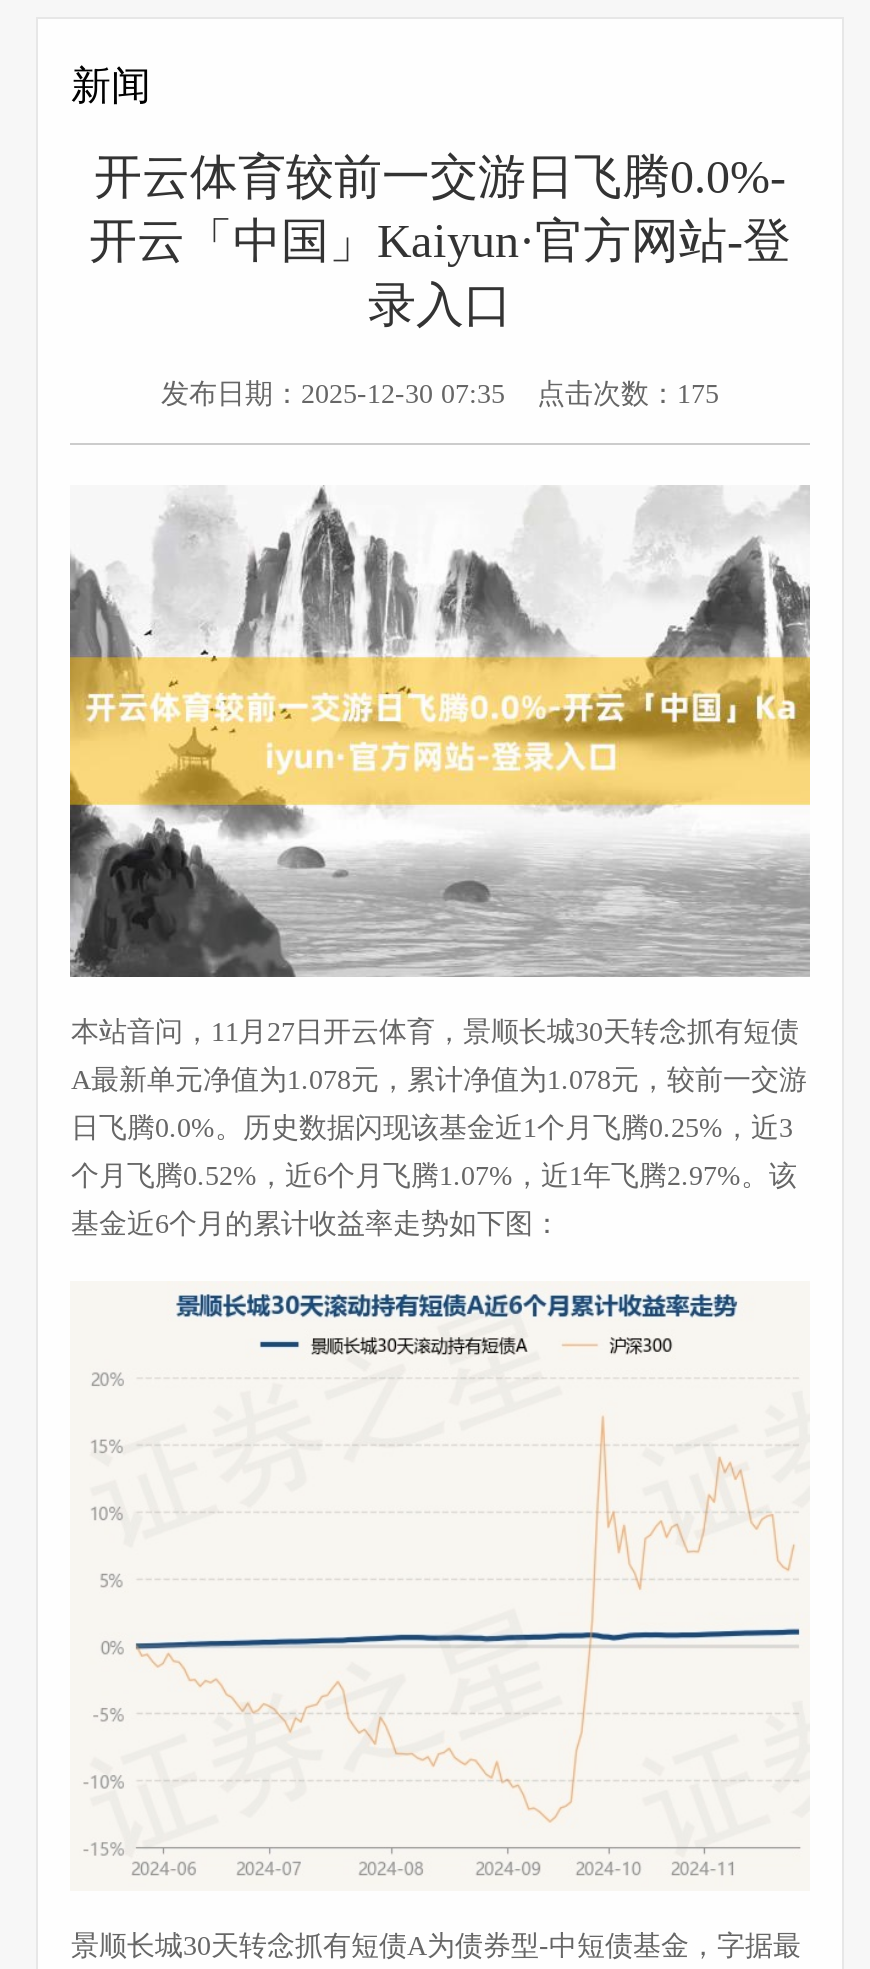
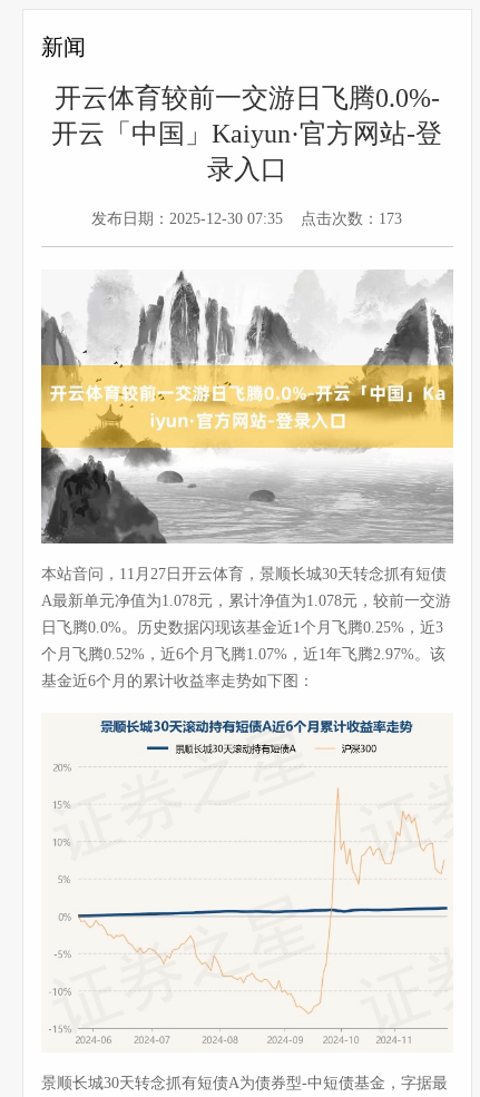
- 发布日期：2025-12-30 07:35 点击次数：175
+ 发布日期：2025-12-30 07:35 点击次数：173
